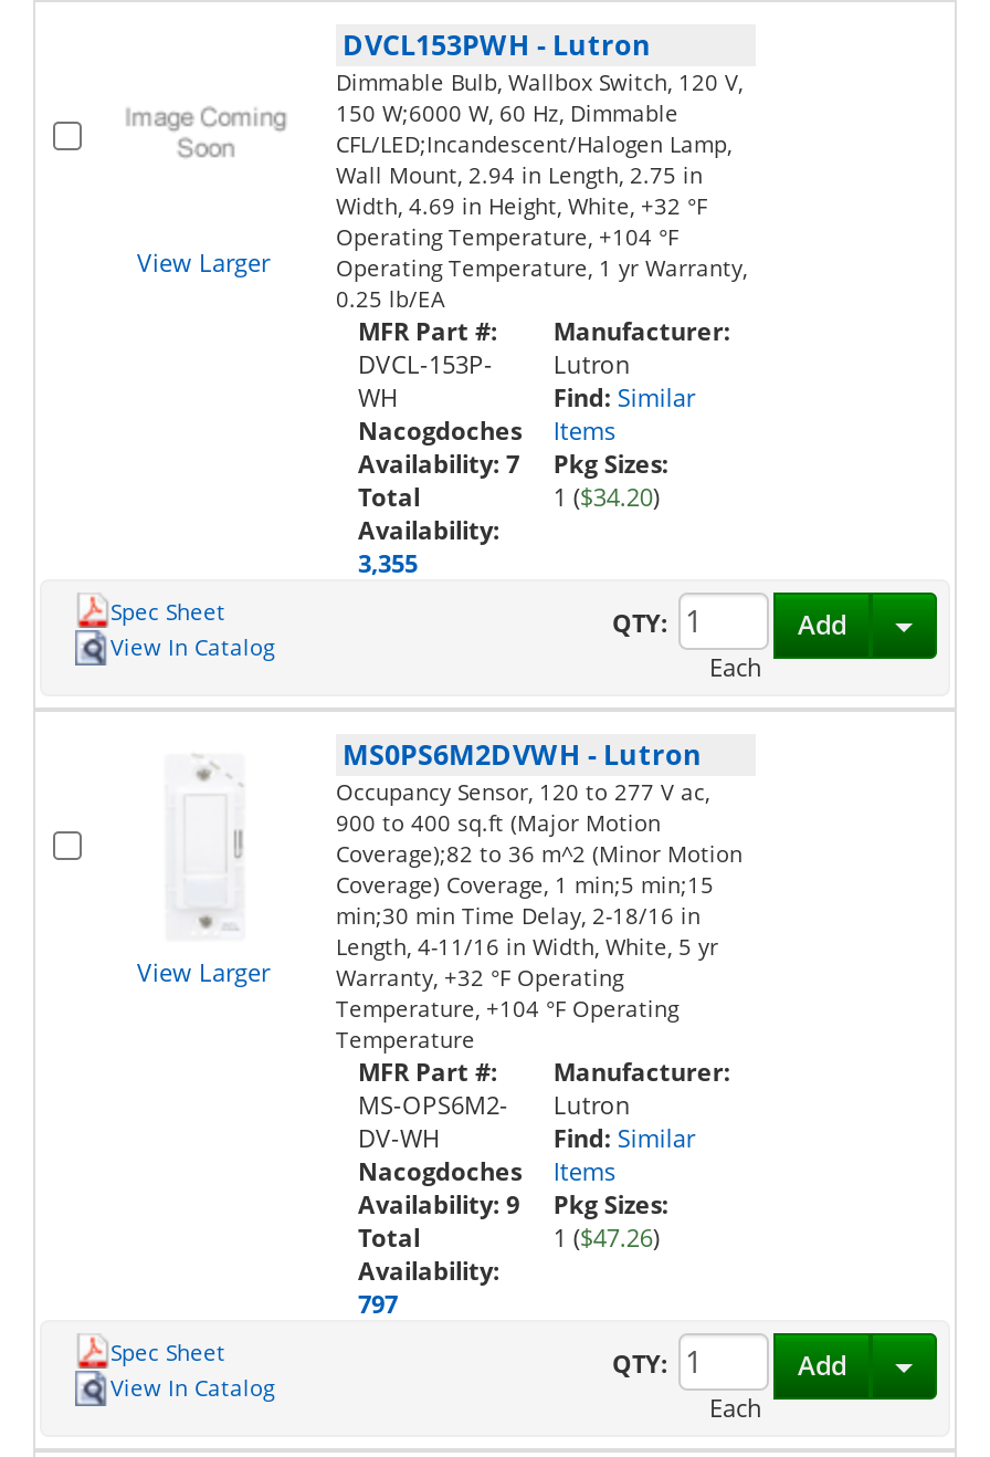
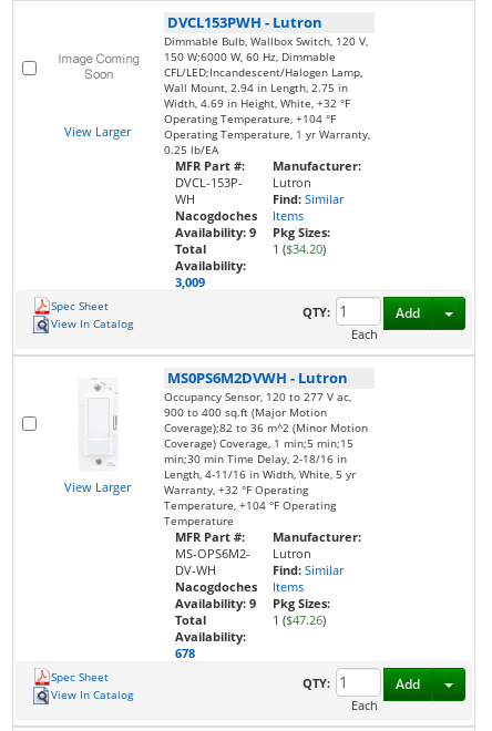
- Availability: 7
+ Availability: 9

- 3,355
+ 3,009

- 797
+ 678
